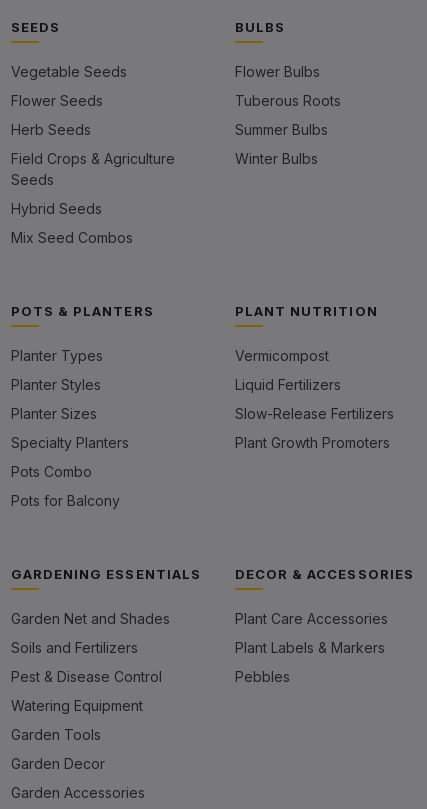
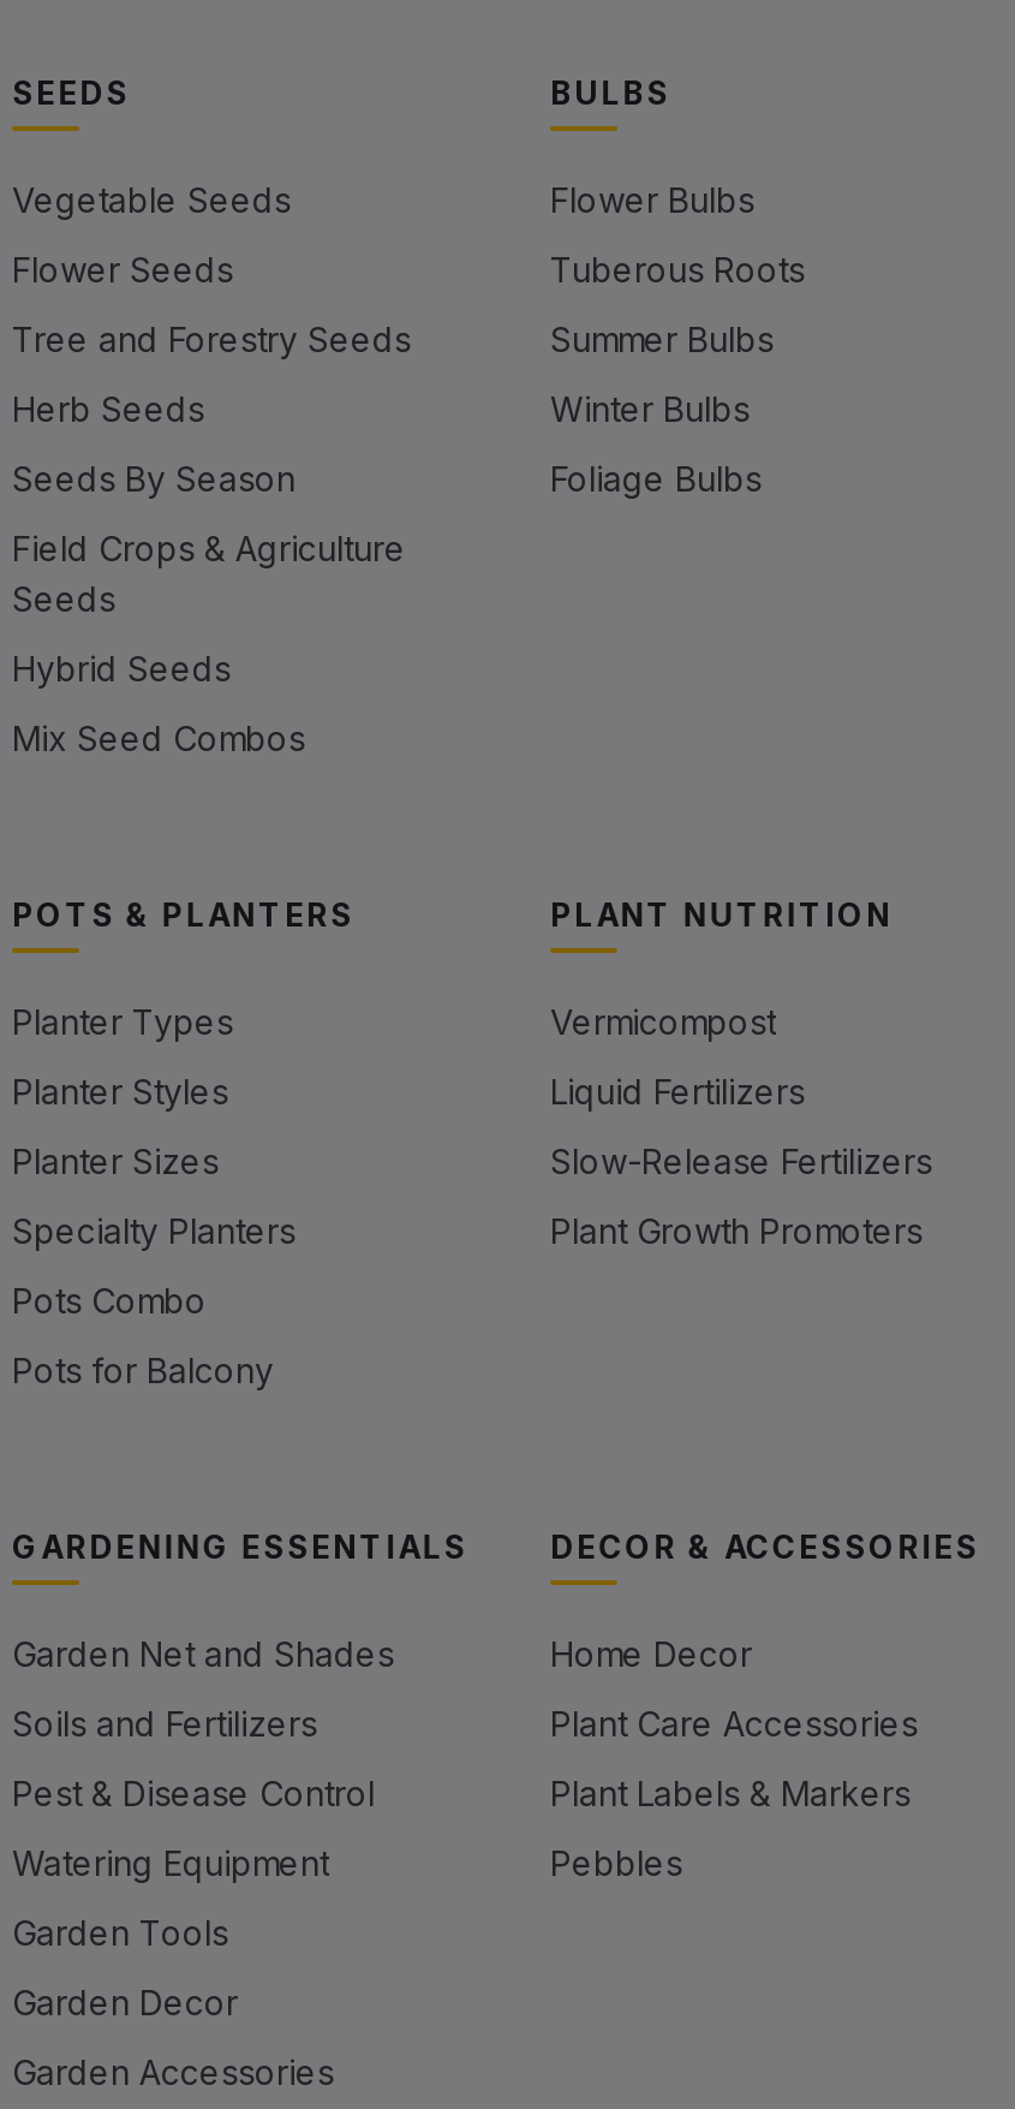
+ Tree and Forestry Seeds

+ Seeds By Season

+ Foliage Bulbs

moved down: Plant Care Accessories | Plant Labels & Markers | Pebbles

+ Home Decor
